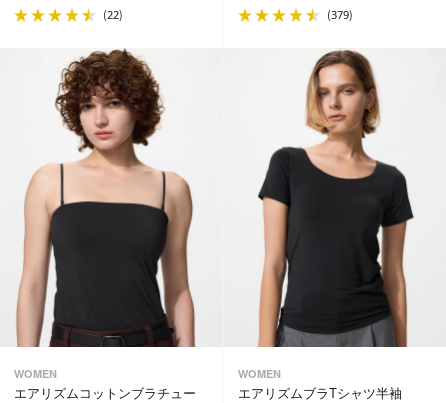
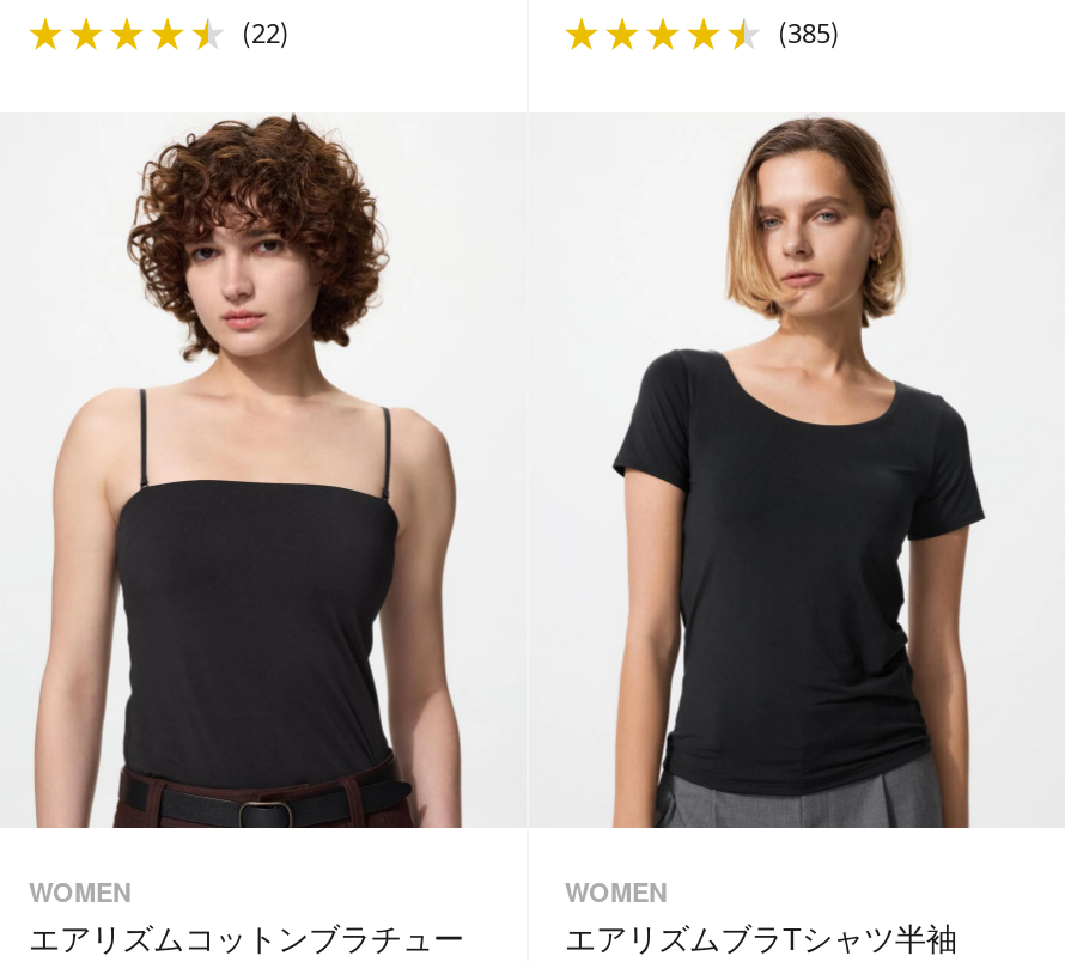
- (379)
+ (385)
